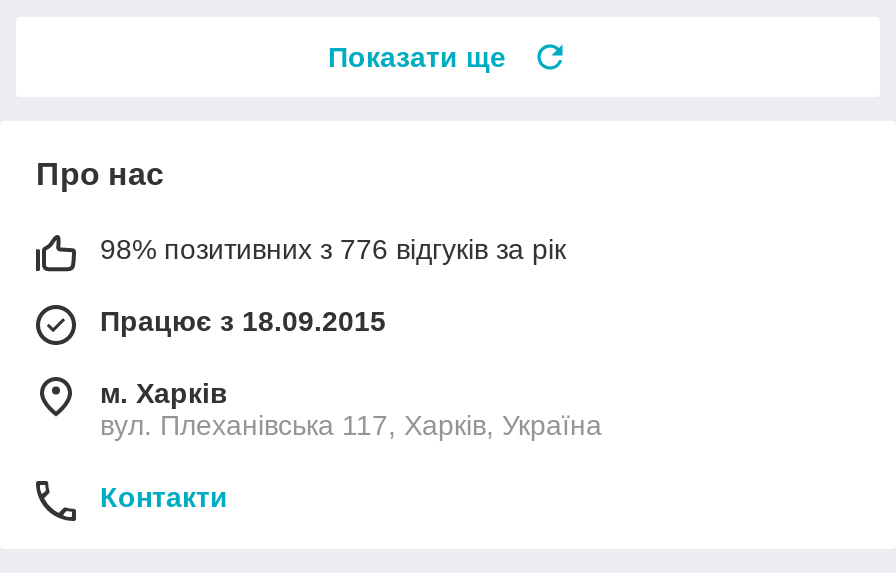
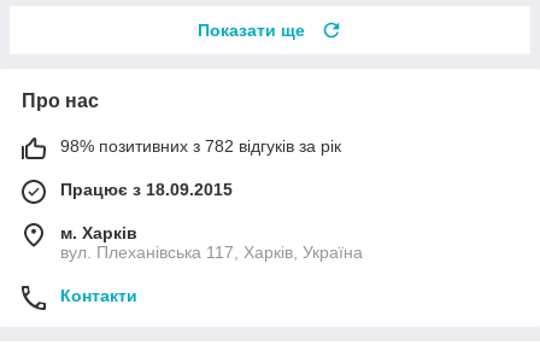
- 98% позитивних з 776 відгуків за рік
+ 98% позитивних з 782 відгуків за рік
